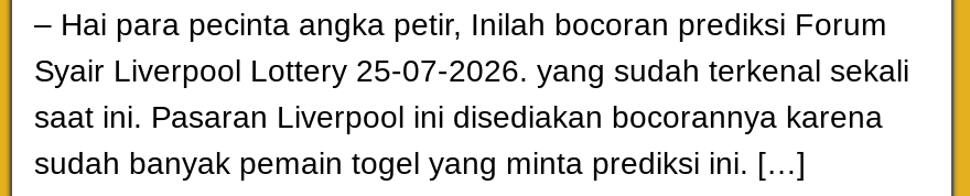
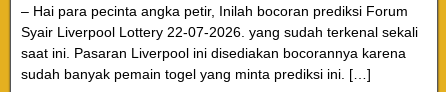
- Syair Liverpool Lottery 25-07-2026. yang sudah terkenal sekali
+ Syair Liverpool Lottery 22-07-2026. yang sudah terkenal sekali
